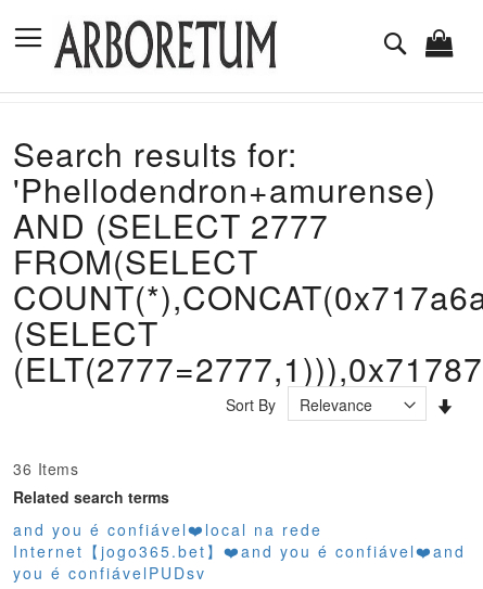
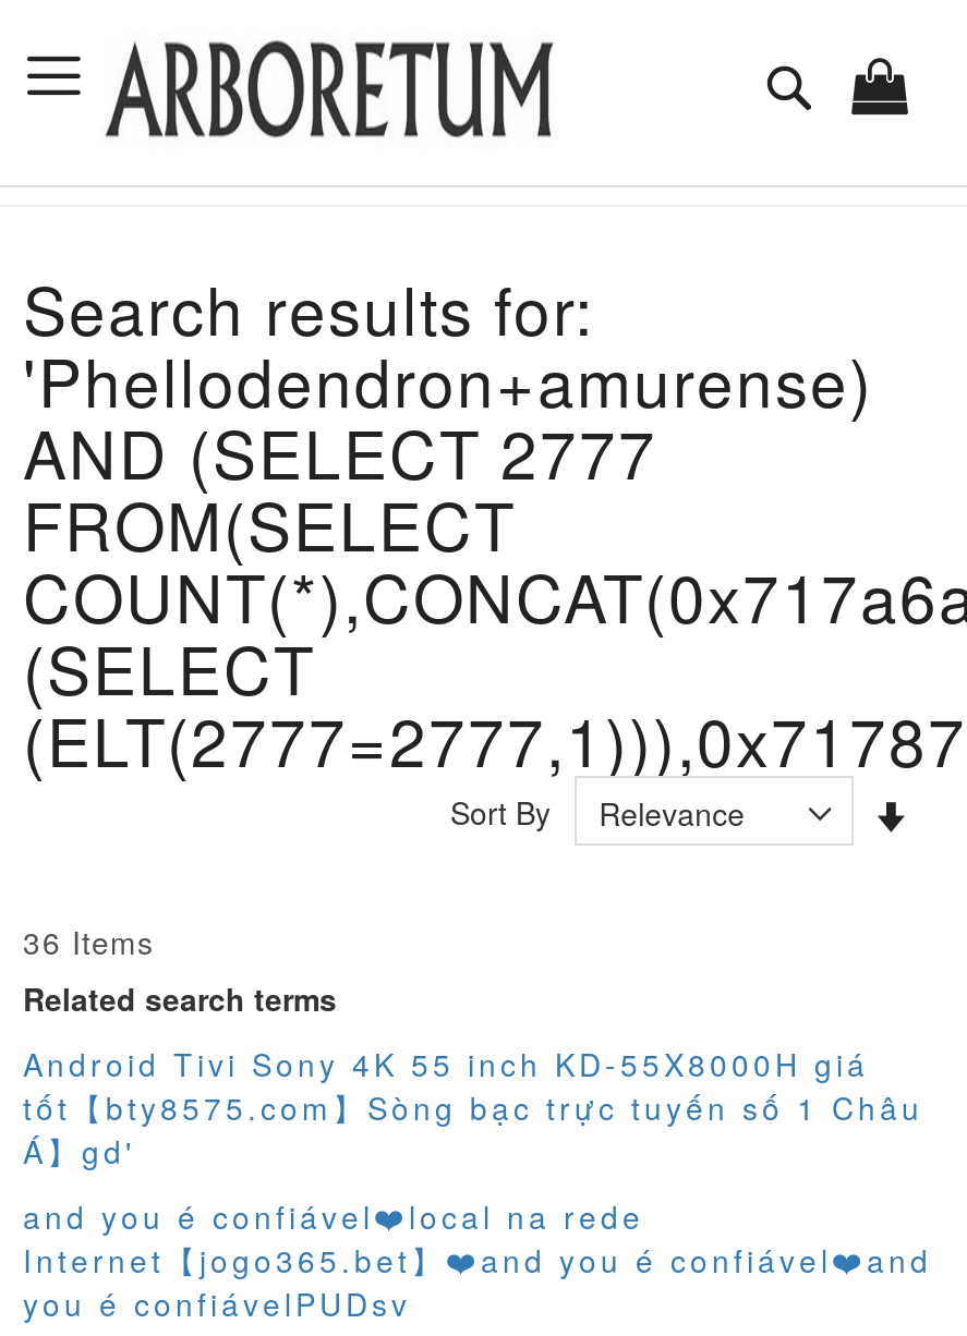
+ Android Tivi Sony 4K 55 inch KD-55X8000H giá
+ tốt【bty8575.com】Sòng bạc trực tuyến số 1 Châu
+ Á】gd'
